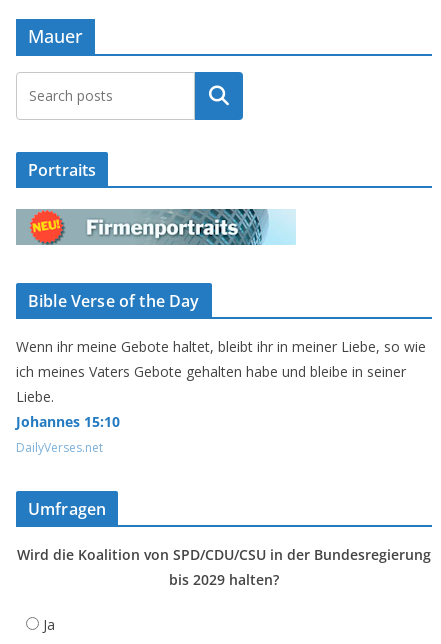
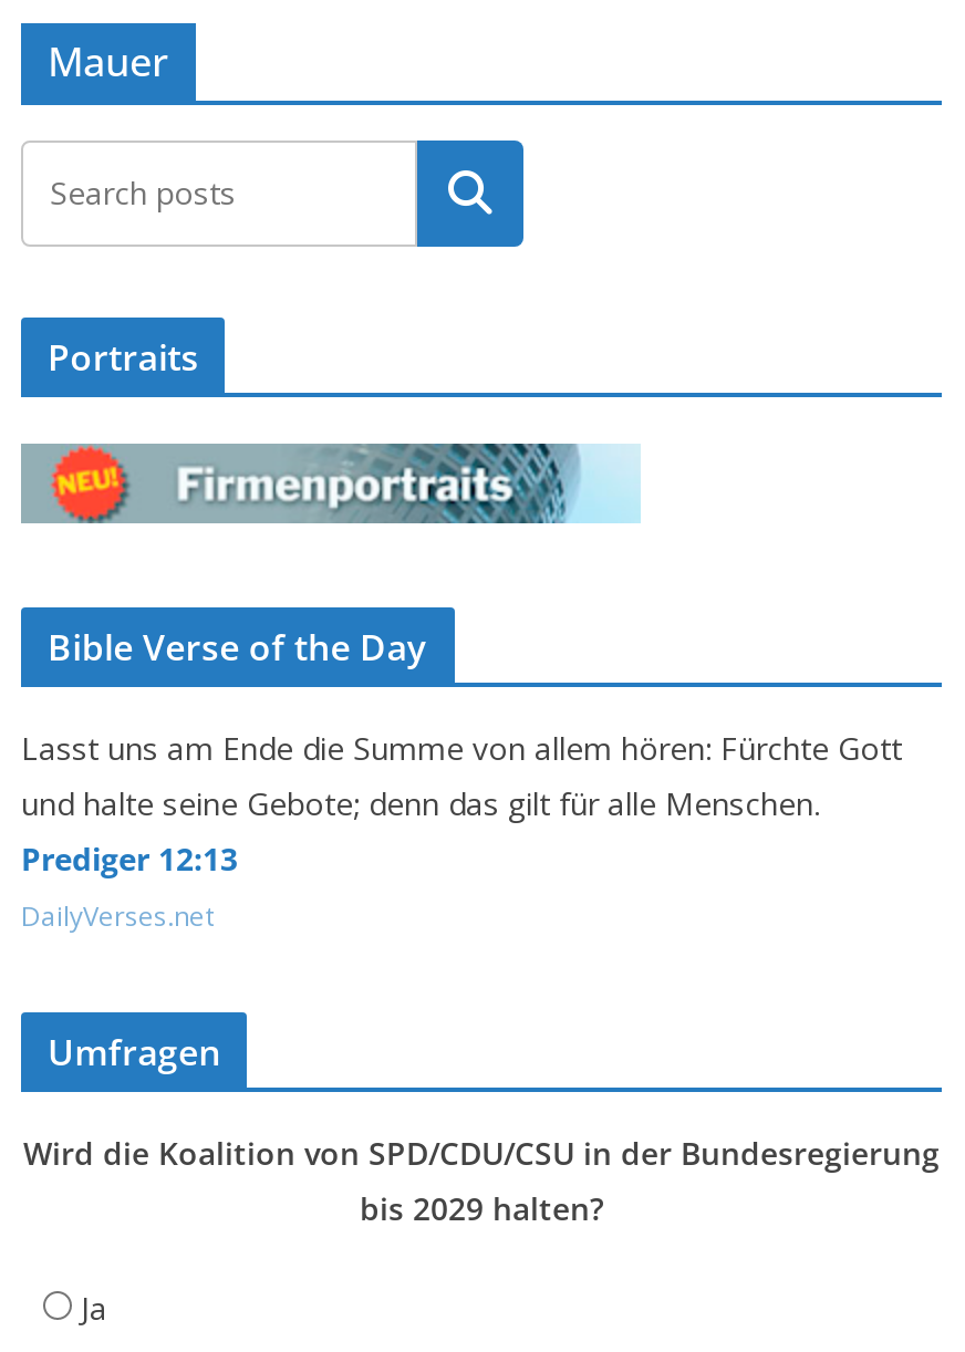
- Wenn ihr meine Gebote haltet, bleibt ihr in meiner Liebe, so wie
- ich meines Vaters Gebote gehalten habe und bleibe in seiner
- Liebe.
- Johannes 15:10
+ Lasst uns am Ende die Summe von allem hören: Fürchte Gott
+ und halte seine Gebote; denn das gilt für alle Menschen.
+ Prediger 12:13
